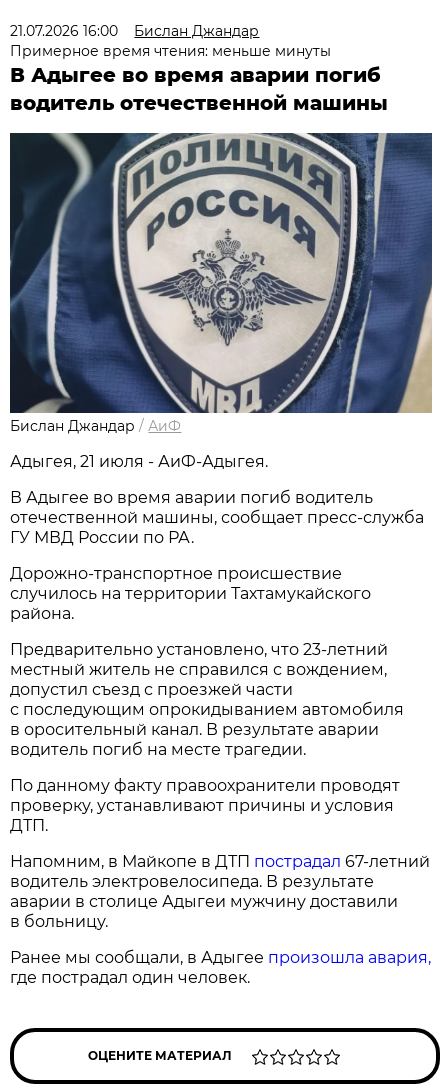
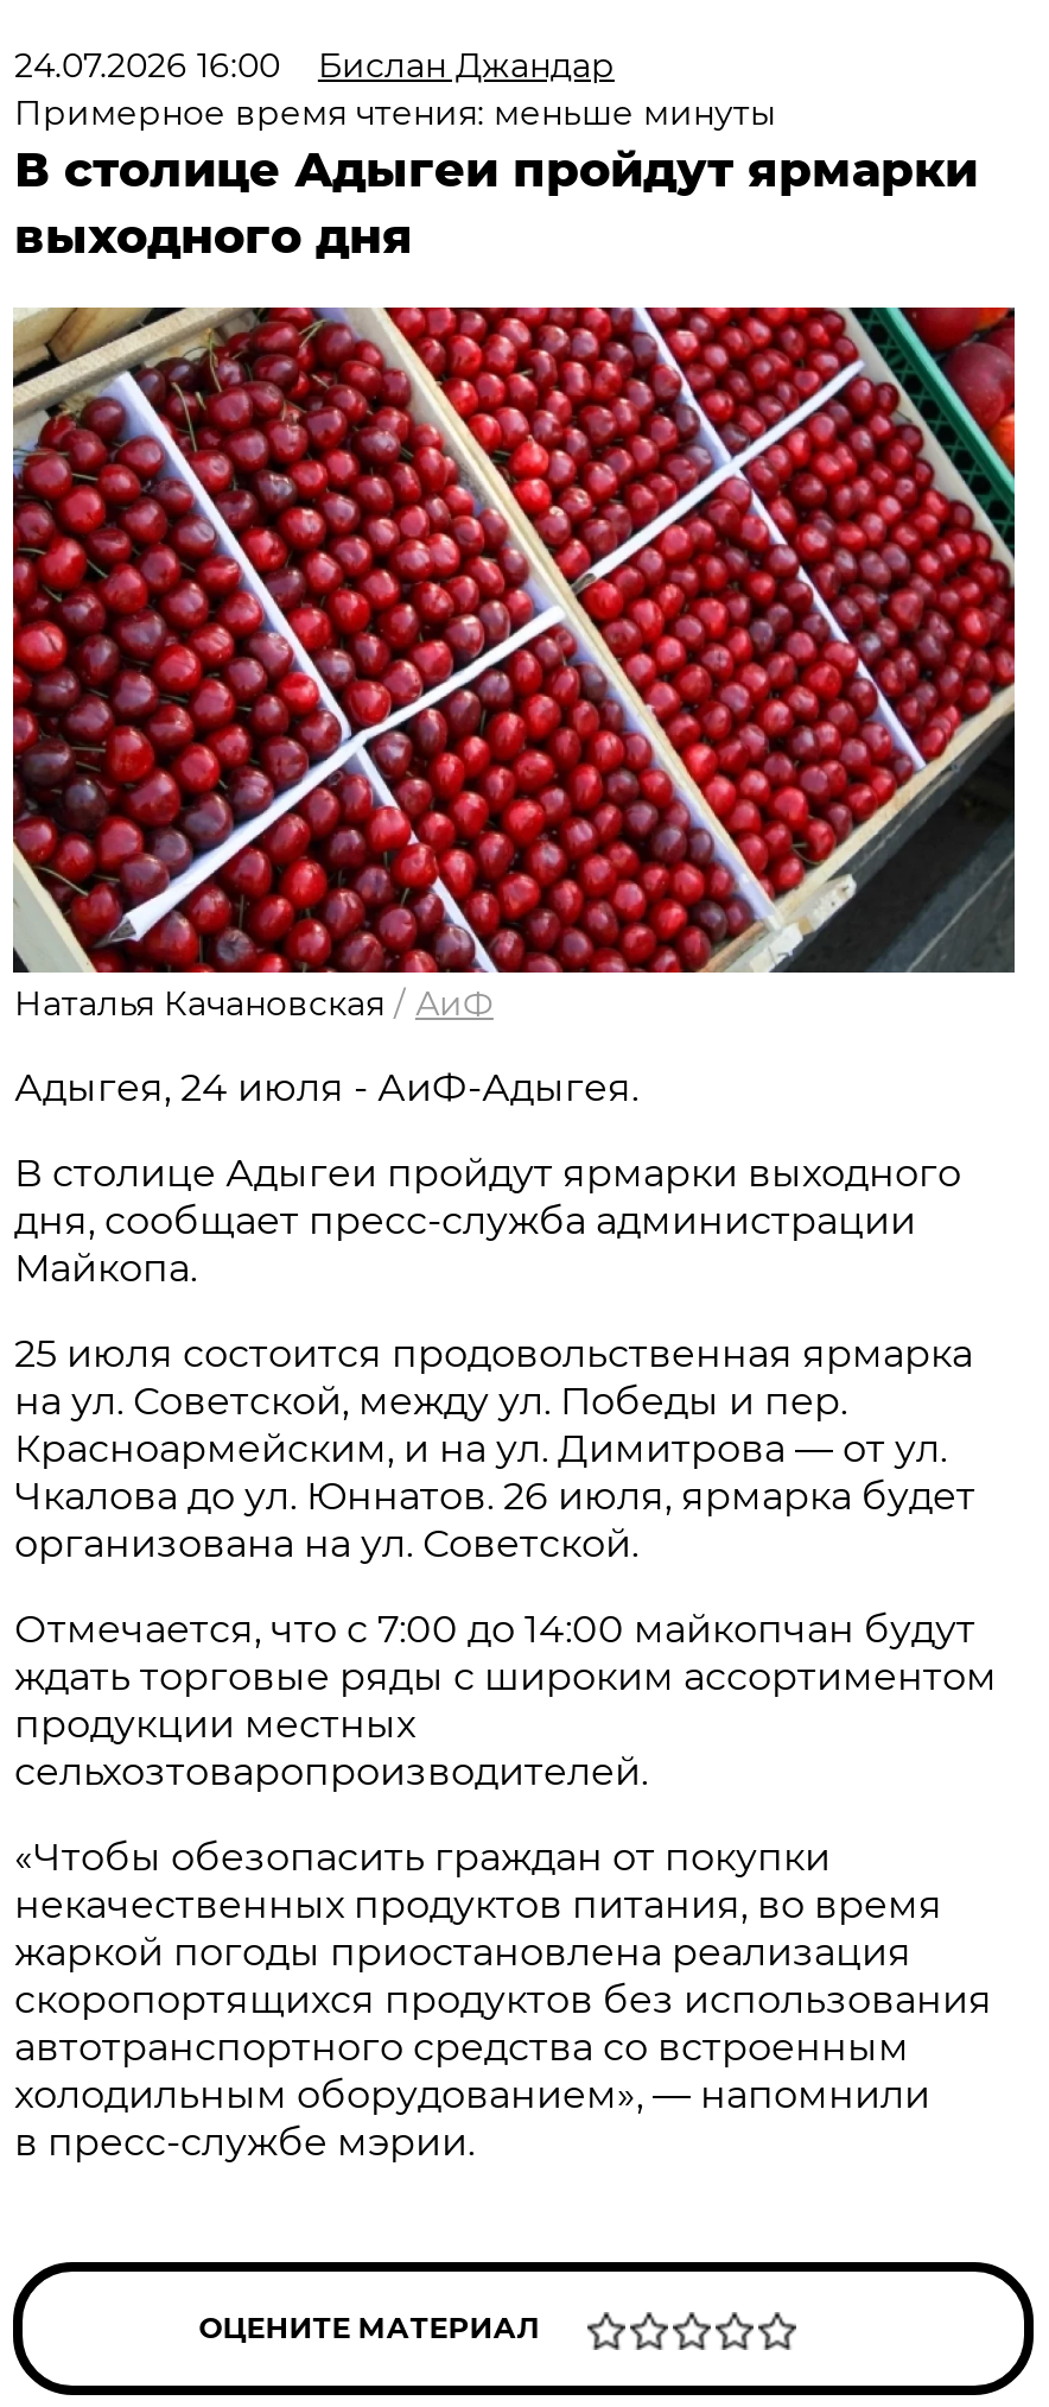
- 21.07.2026 16:00 Бислан Джандар
+ 24.07.2026 16:00 Бислан Джандар

- В Адыгее во время аварии погиб
- водитель отечественной машины
+ В столице Адыгеи пройдут ярмарки
+ выходного дня

- [image]
- Бислан Джандар / АиФ
- Адыгея, 21 июля - АиФ-Адыгея.
- В Адыгее во время аварии погиб водитель
- отечественной машины, сообщает пресс-служба
- ГУ МВД России по РА.
- Дорожно-транспортное происшествие
- случилось на территории Тахтамукайского
- района.
- Предварительно установлено, что 23-летний
- местный житель не справился с вождением,
- допустил съезд с проезжей части
- с последующим опрокидыванием автомобиля
- в оросительный канал. В результате аварии
- водитель погиб на месте трагедии.
- По данному факту правоохранители проводят
- проверку, устанавливают причины и условия
- ДТП.
- Напомним, в Майкопе в ДТП пострадал 67-летний
- водитель электровелосипеда. В результате
- аварии в столице Адыгеи мужчину доставили
- в больницу.
- Ранее мы сообщали, в Адыгее произошла авария,
- где пострадал один человек.
+ [image]
+ Наталья Качановская / АиФ
+ Адыгея, 24 июля - АиФ-Адыгея.
+ В столице Адыгеи пройдут ярмарки выходного
+ дня, сообщает пресс-служба администрации
+ Майкопа.
+ 25 июля состоится продовольственная ярмарка
+ на ул. Советской, между ул. Победы и пер.
+ Красноармейским, и на ул. Димитрова — от ул.
+ Чкалова до ул. Юннатов. 26 июля, ярмарка будет
+ организована на ул. Советской.
+ Отмечается, что с 7:00 до 14:00 майкопчан будут
+ ждать торговые ряды с широким ассортиментом
+ продукции местных
+ сельхозтоваропроизводителей.
+ «Чтобы обезопасить граждан от покупки
+ некачественных продуктов питания, во время
+ жаркой погоды приостановлена реализация
+ скоропортящихся продуктов без использования
+ автотранспортного средства со встроенным
+ холодильным оборудованием», — напомнили
+ в пресс-службе мэрии.
